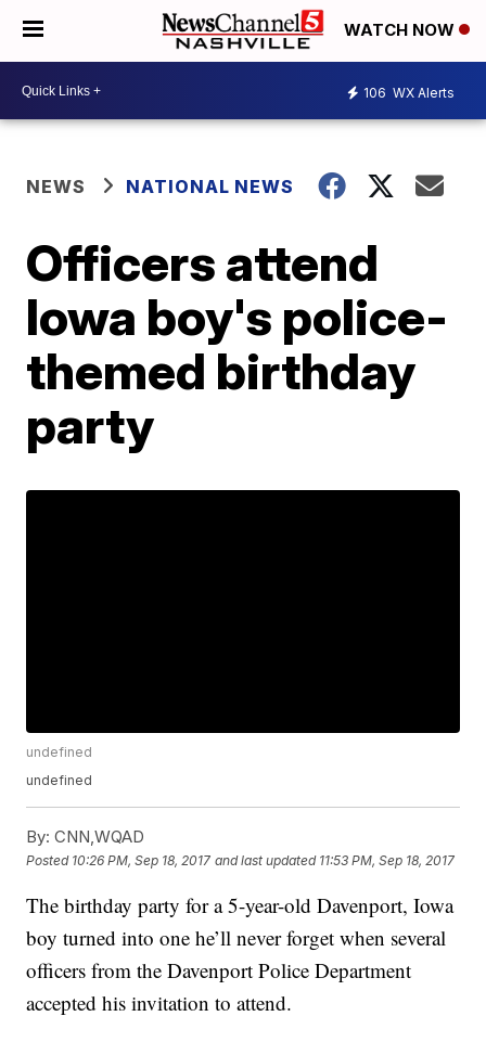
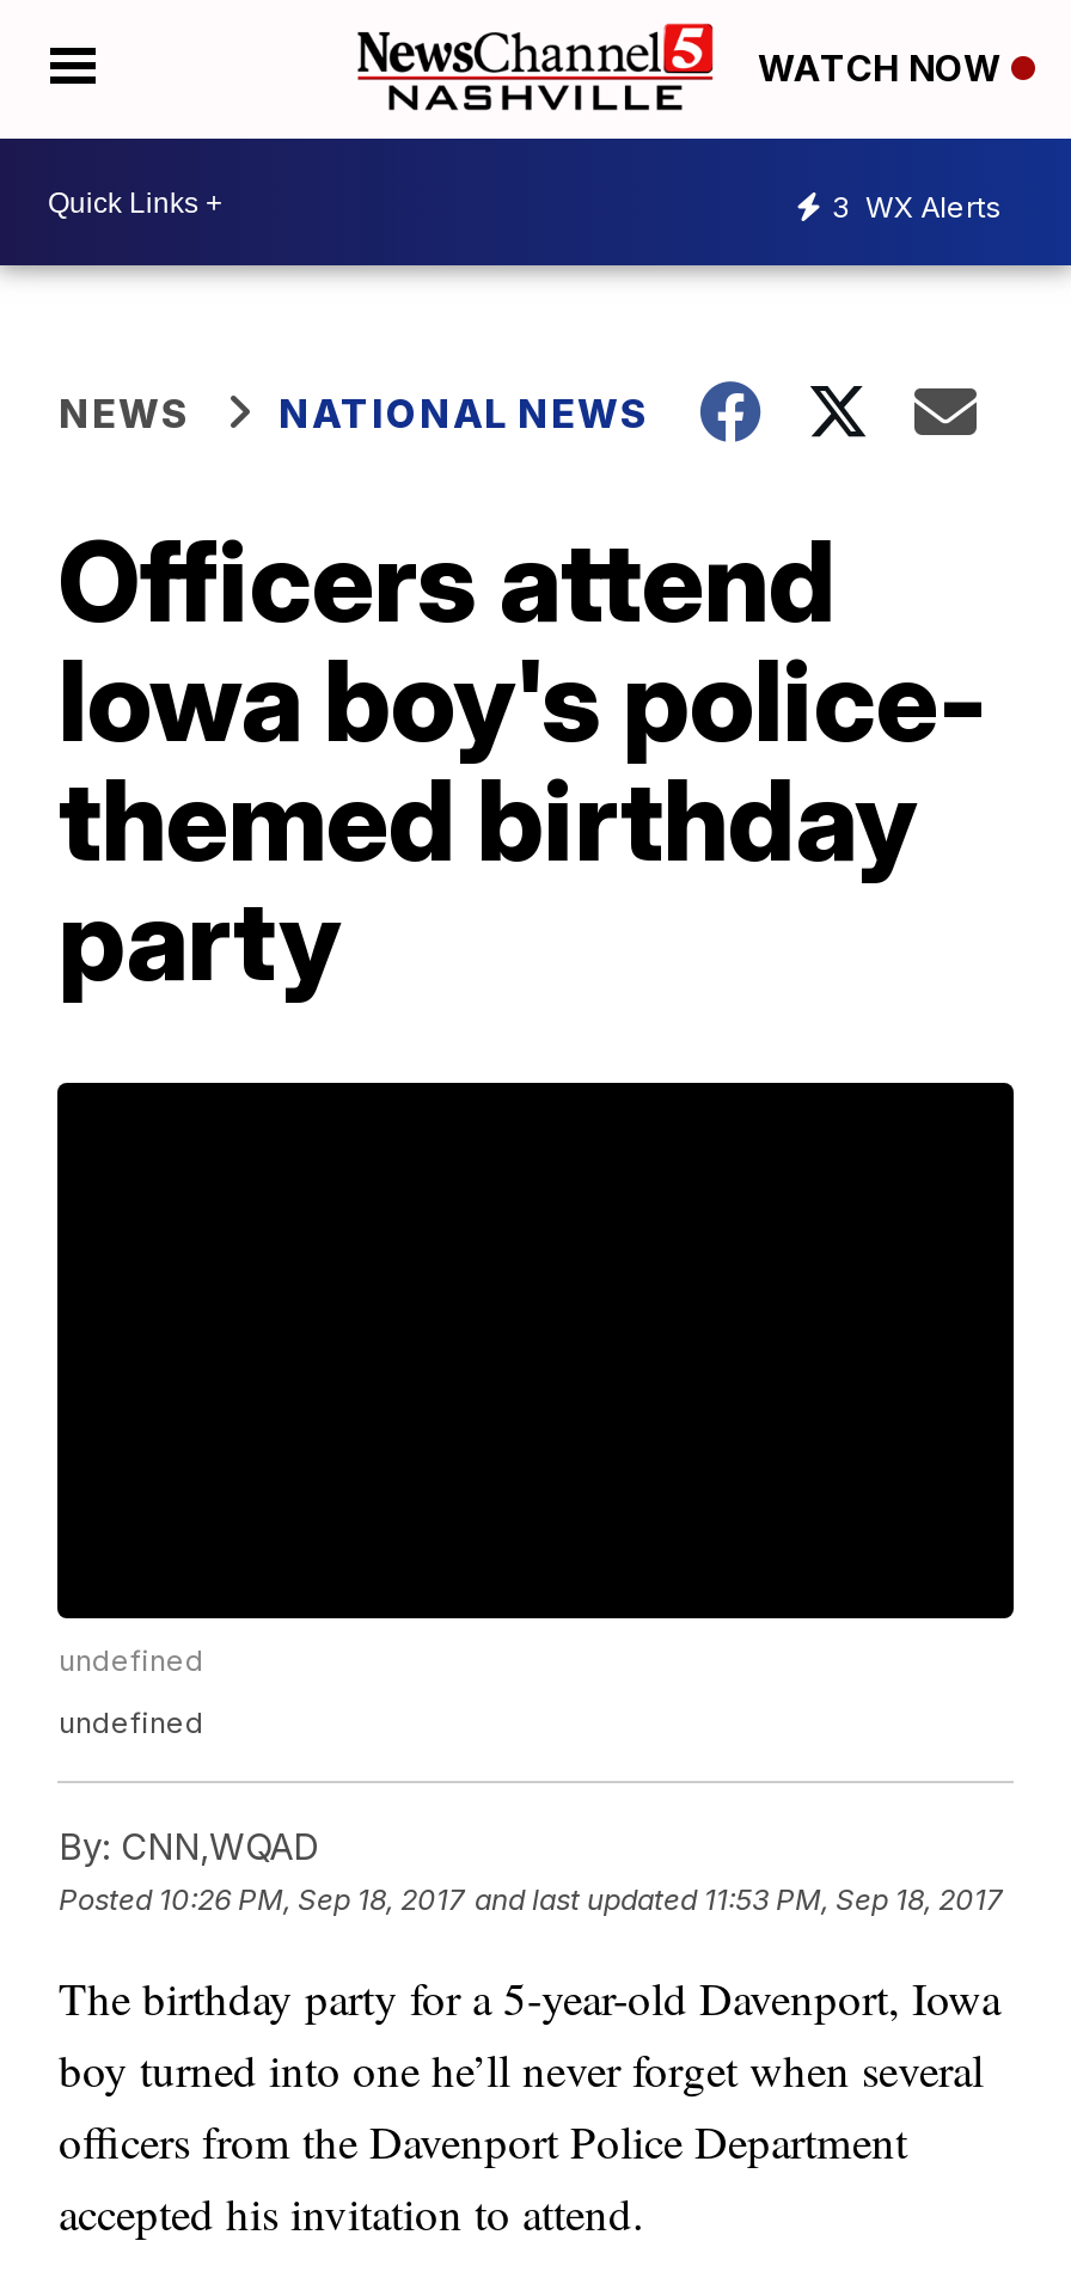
- 106 WX Alerts
+ 3 WX Alerts
